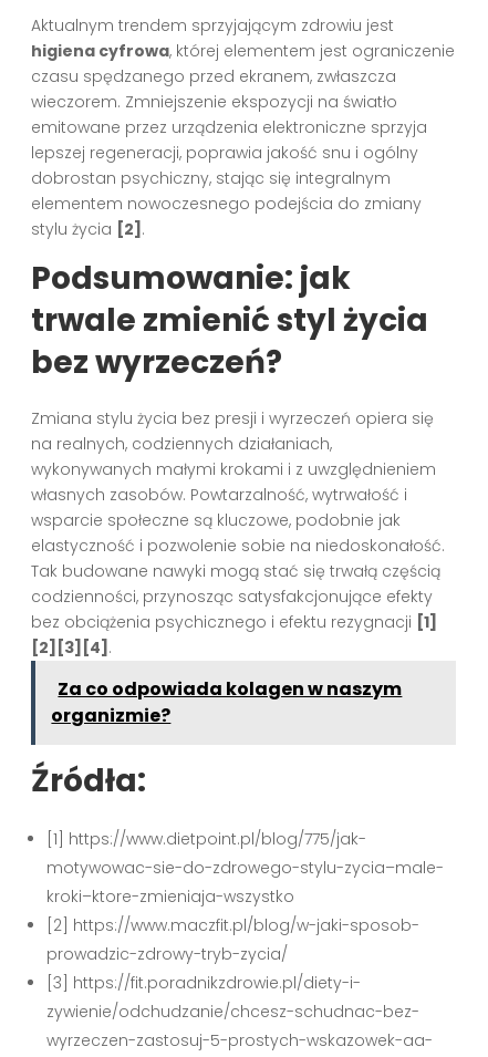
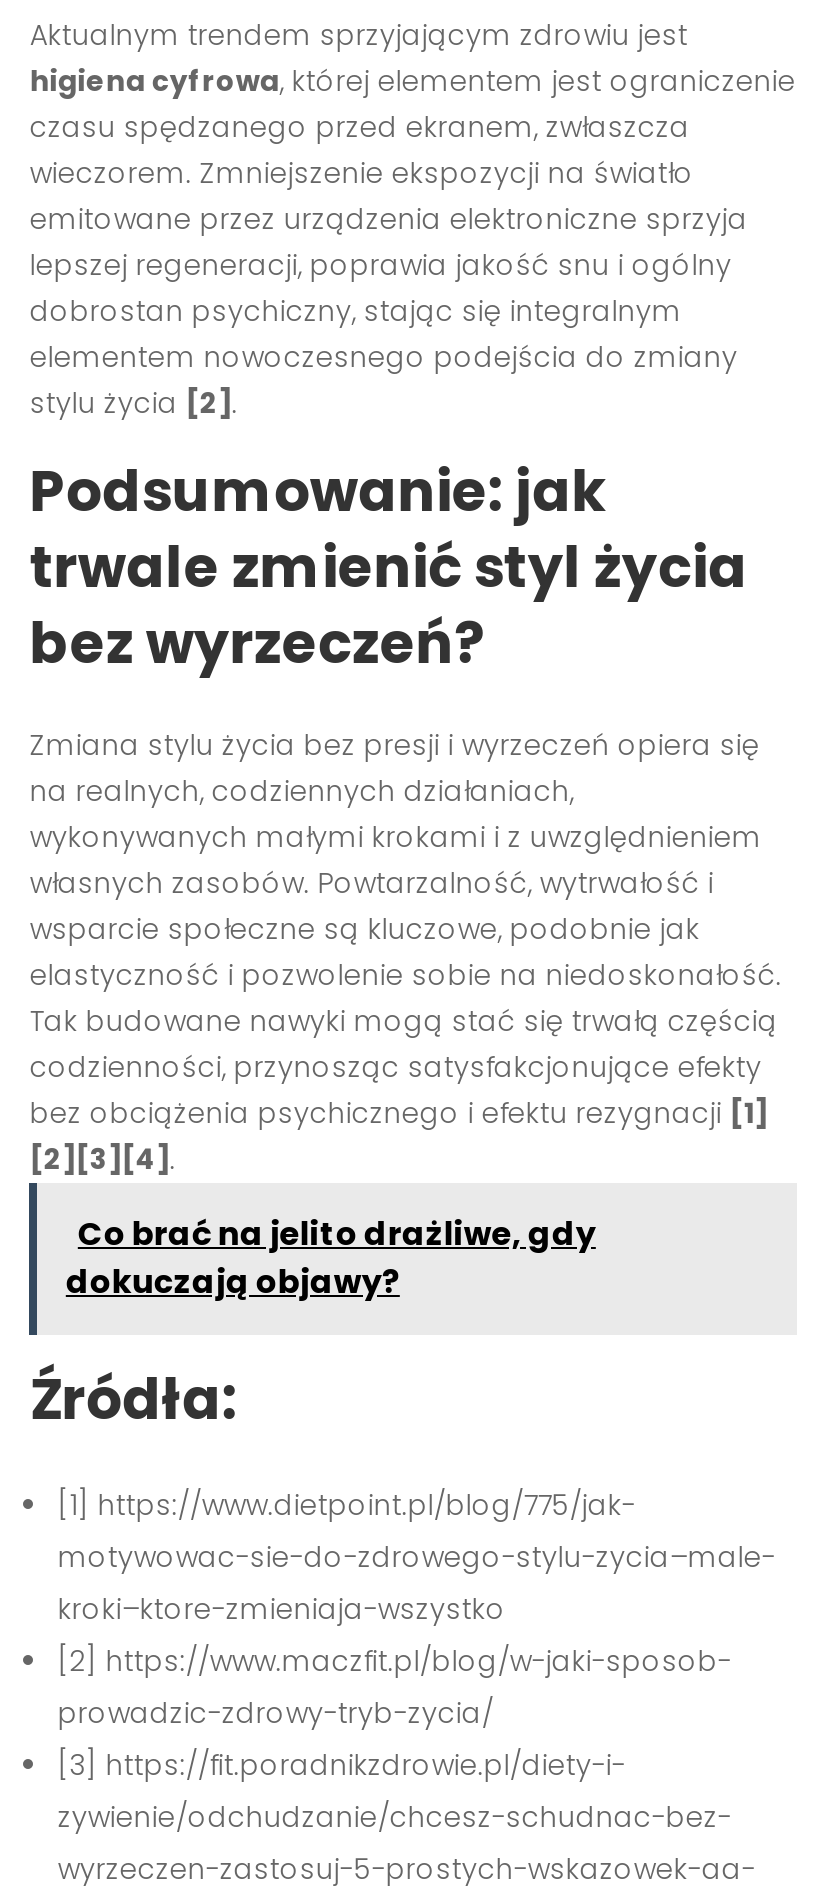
- Za co odpowiada kolagen w naszym
- organizmie?
+ Co brać na jelito drażliwe, gdy
+ dokuczają objawy?
